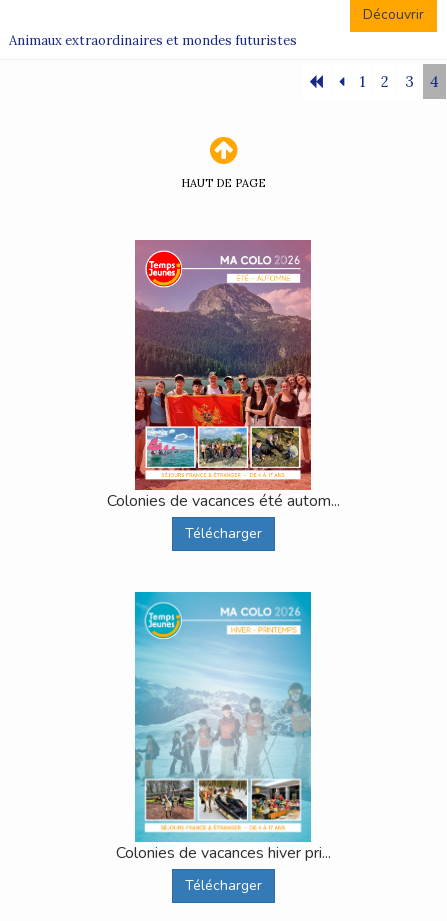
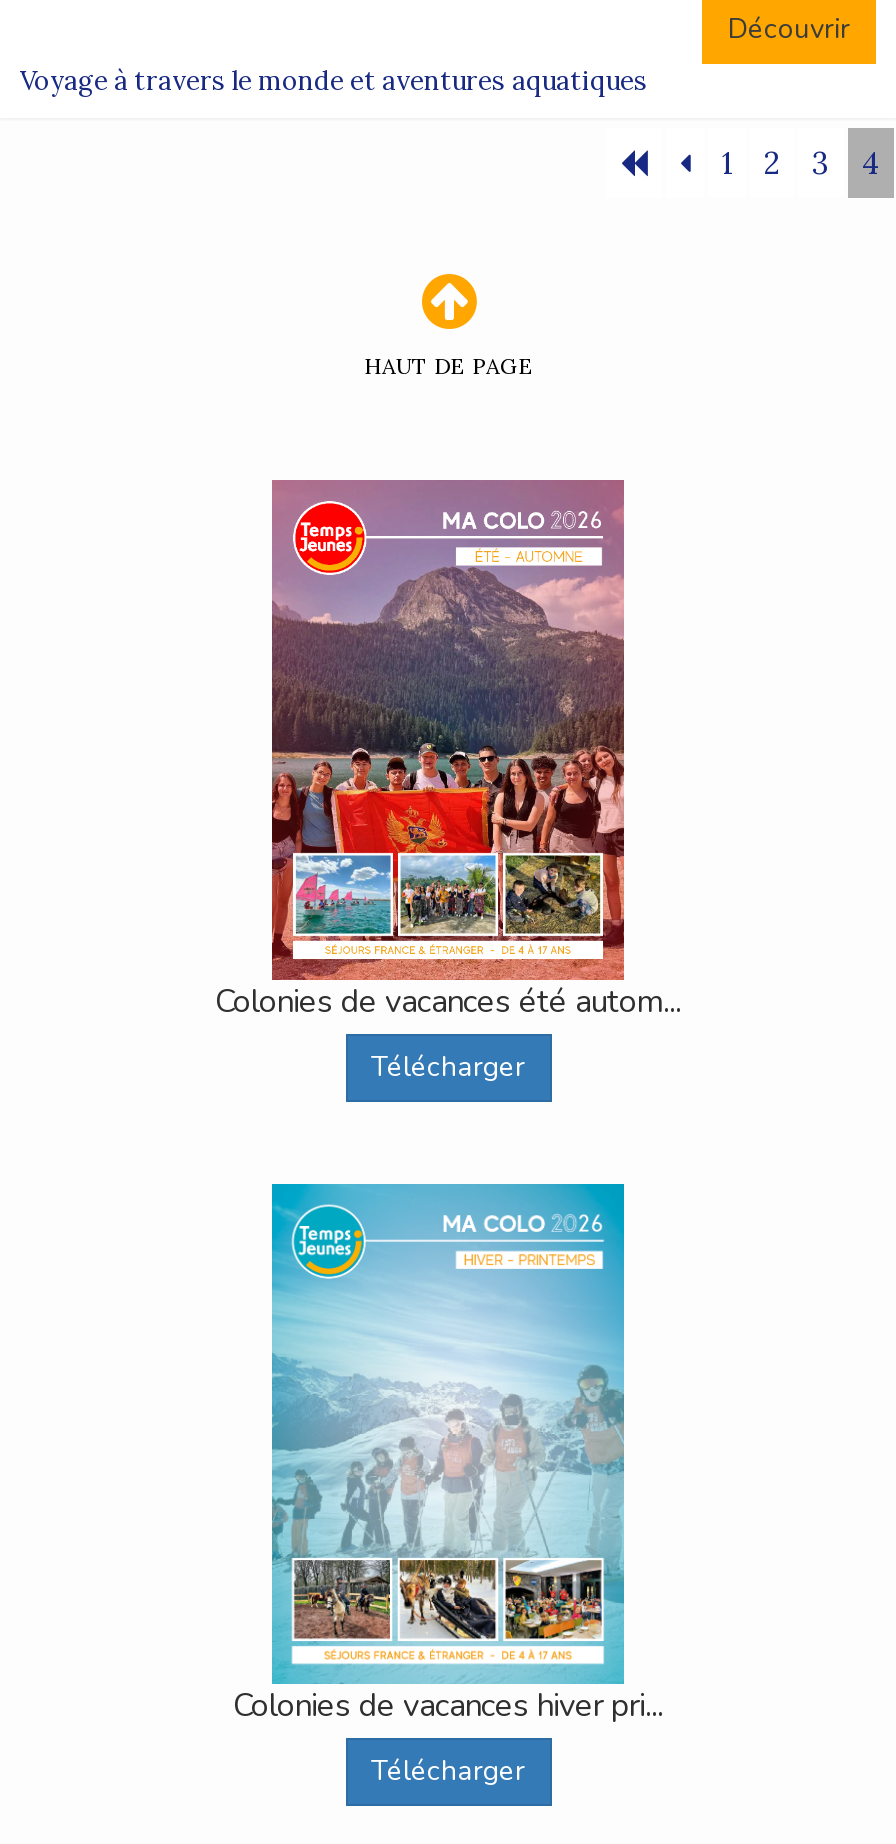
- Animaux extraordinaires et mondes futuristes
+ Voyage à travers le monde et aventures aquatiques
